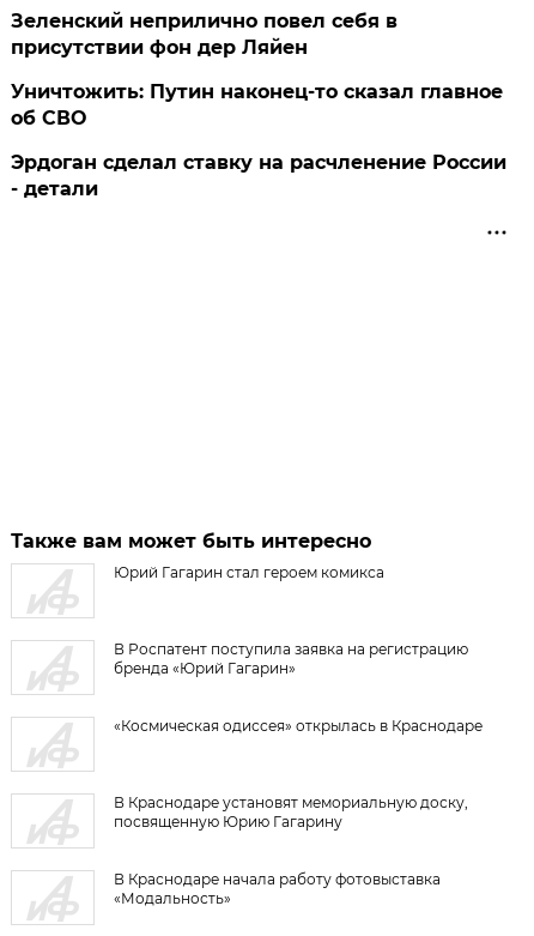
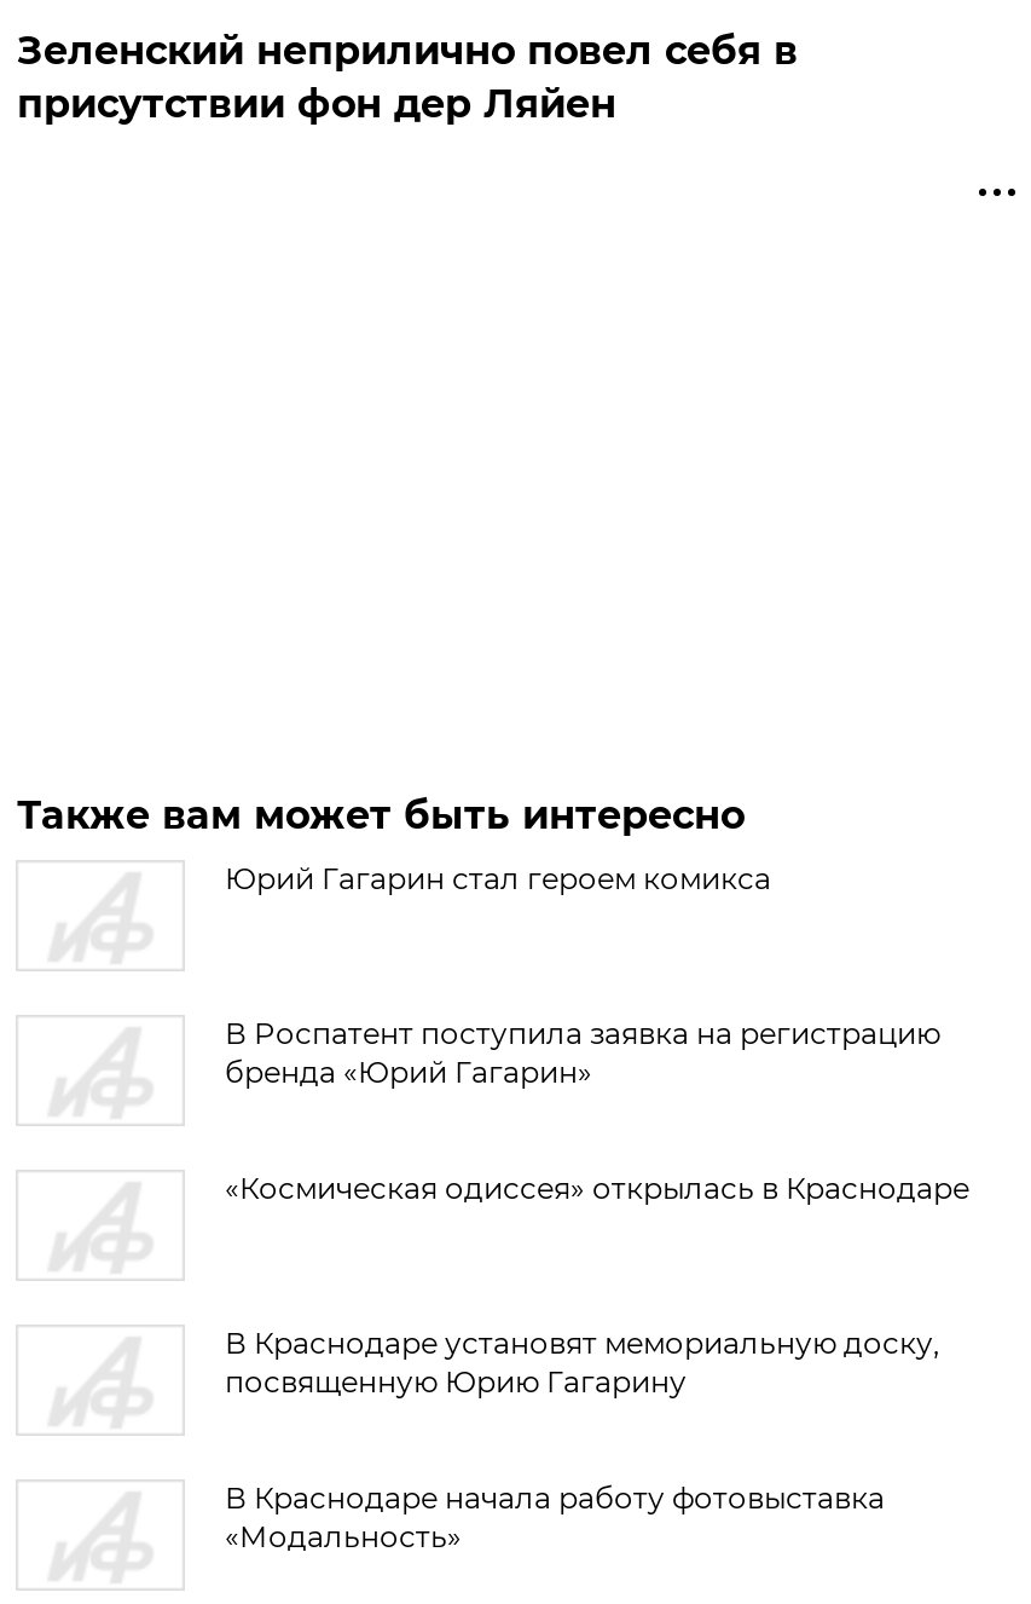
- Уничтожить: Путин наконец-то сказал главное
- об СВО
- Эрдоган сделал ставку на расчленение России
- - детали
